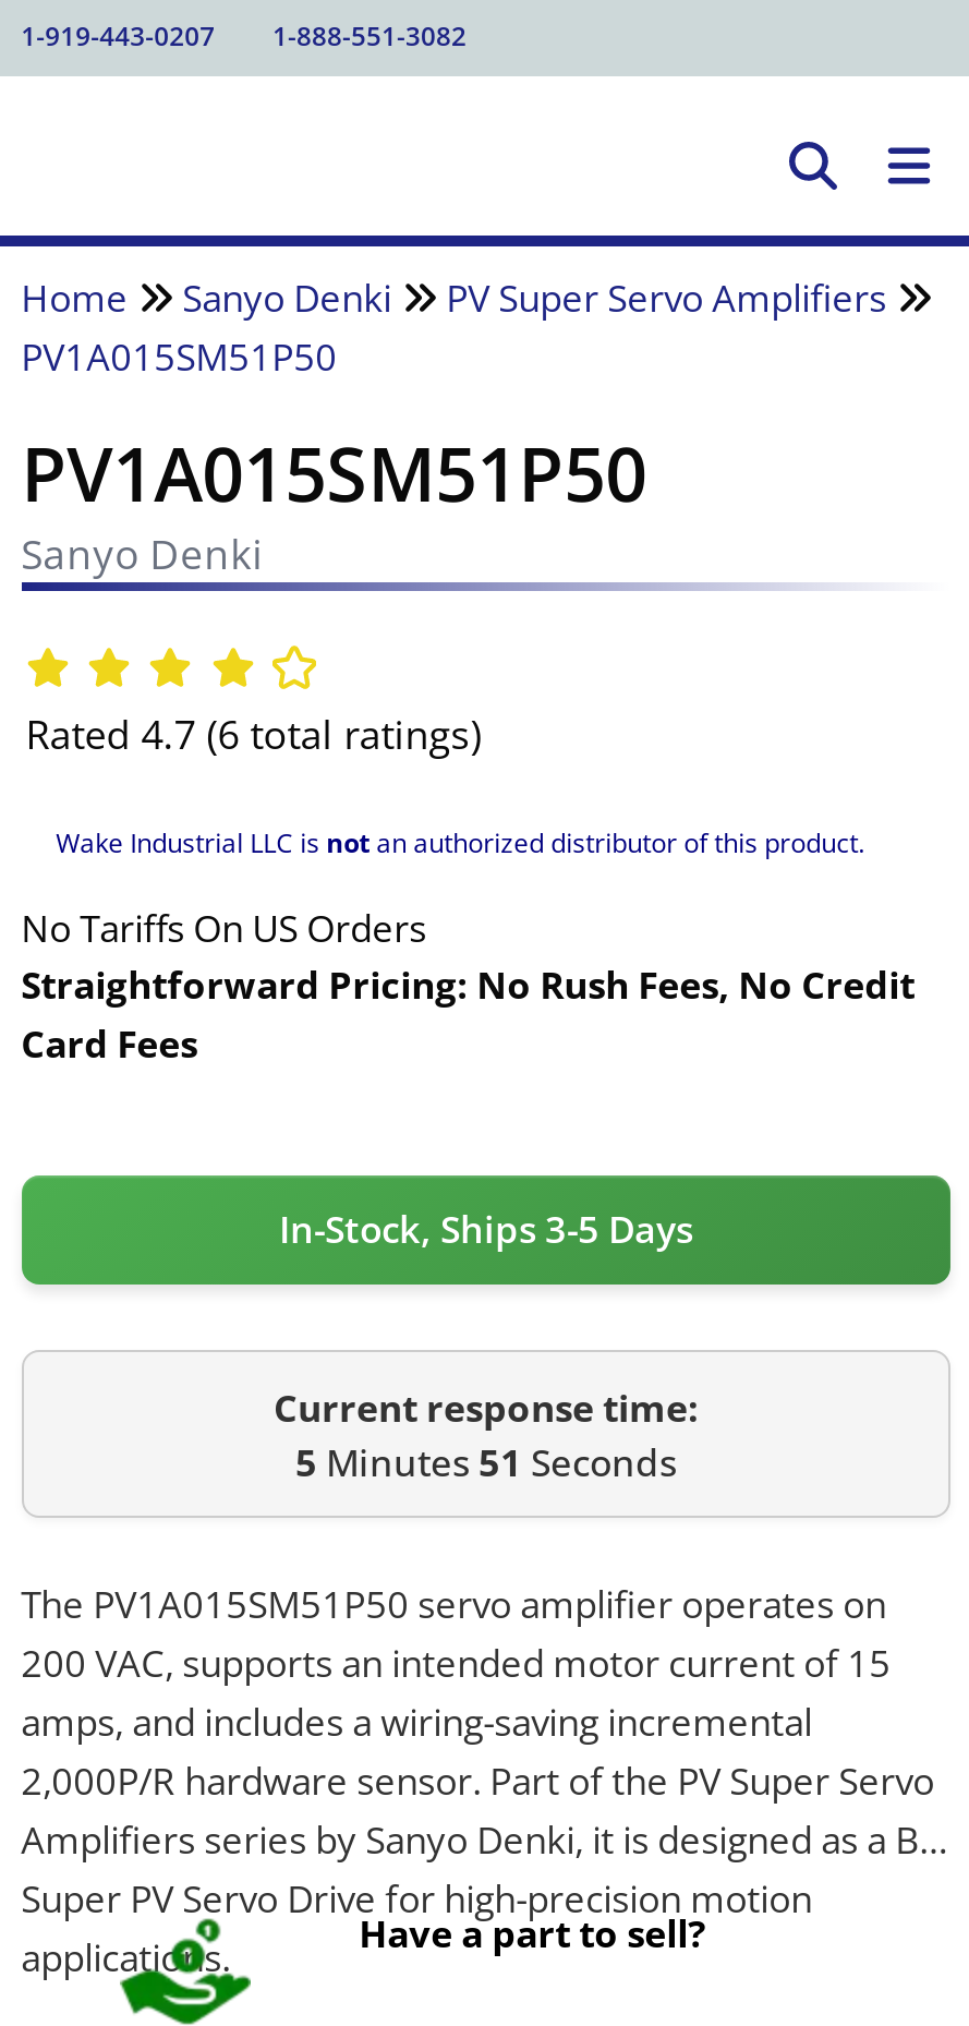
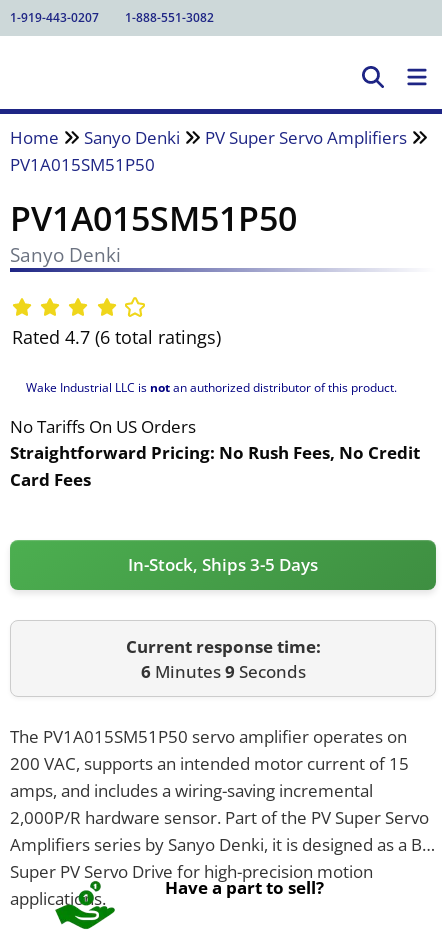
- 5 Minutes 51 Seconds
+ 6 Minutes 9 Seconds
